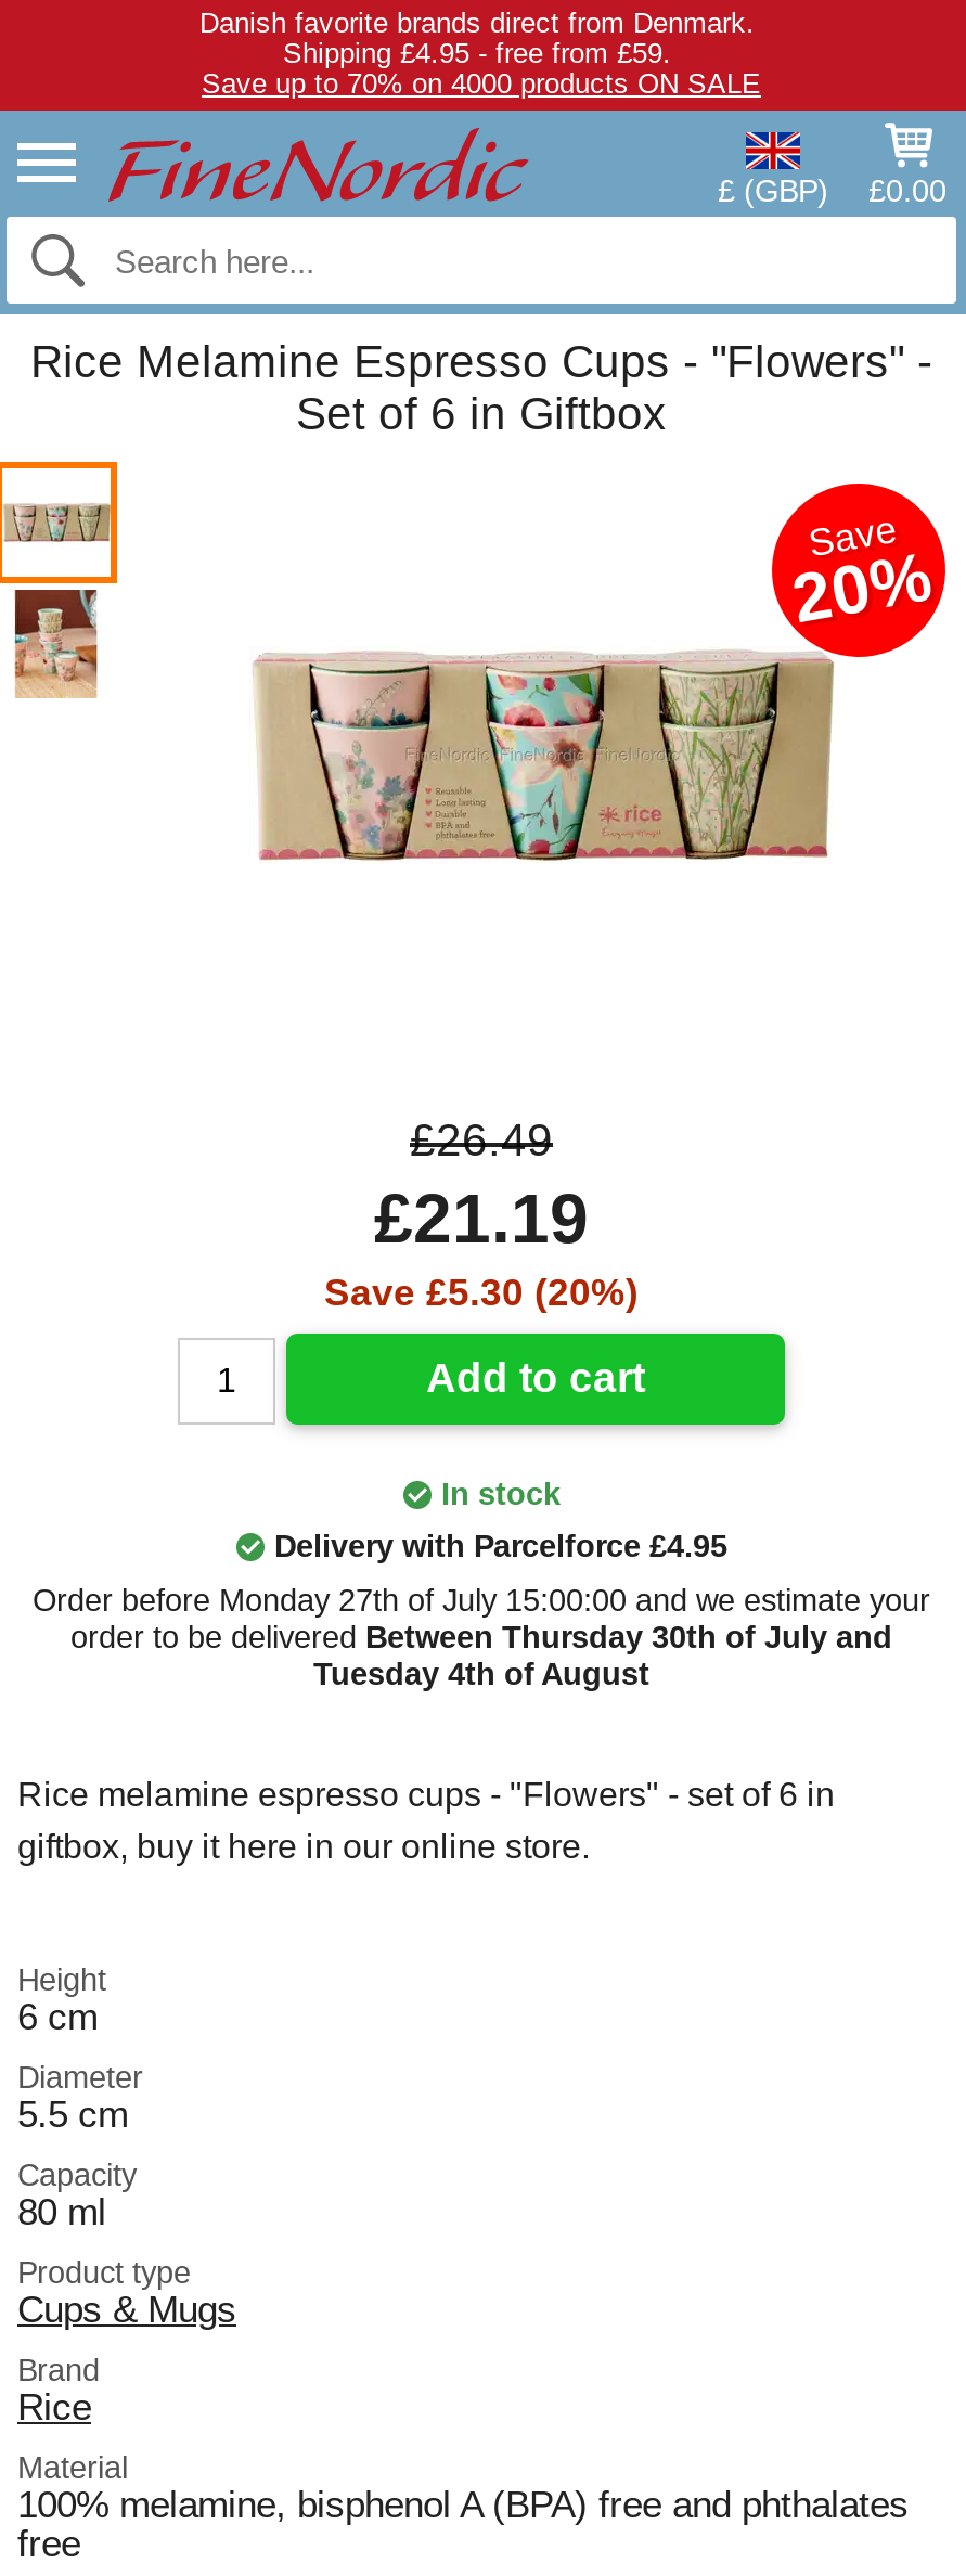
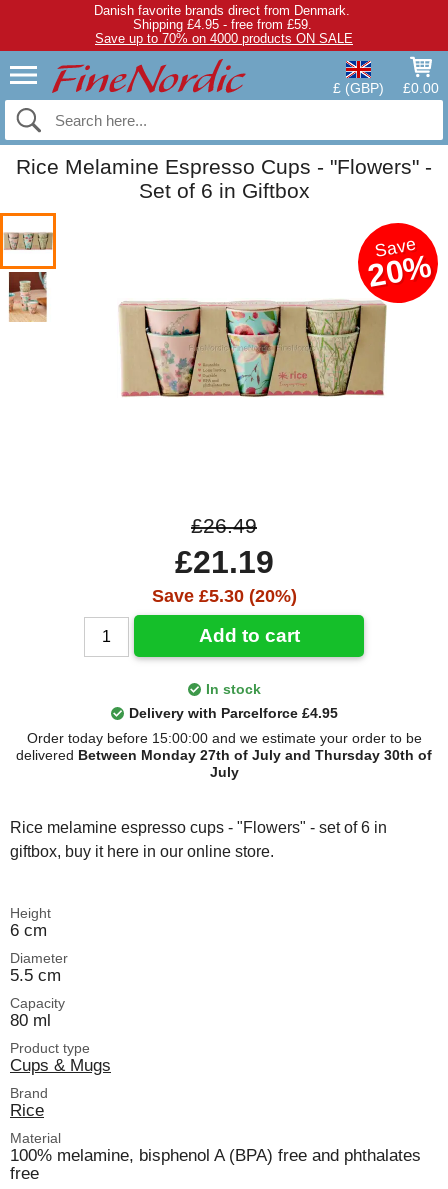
- Order before Monday 27th of July 15:00:00 and we estimate your
- order to be delivered Between Thursday 30th of July and
- Tuesday 4th of August
+ Order today before 15:00:00 and we estimate your order to be
+ delivered Between Monday 27th of July and Thursday 30th of
+ July
